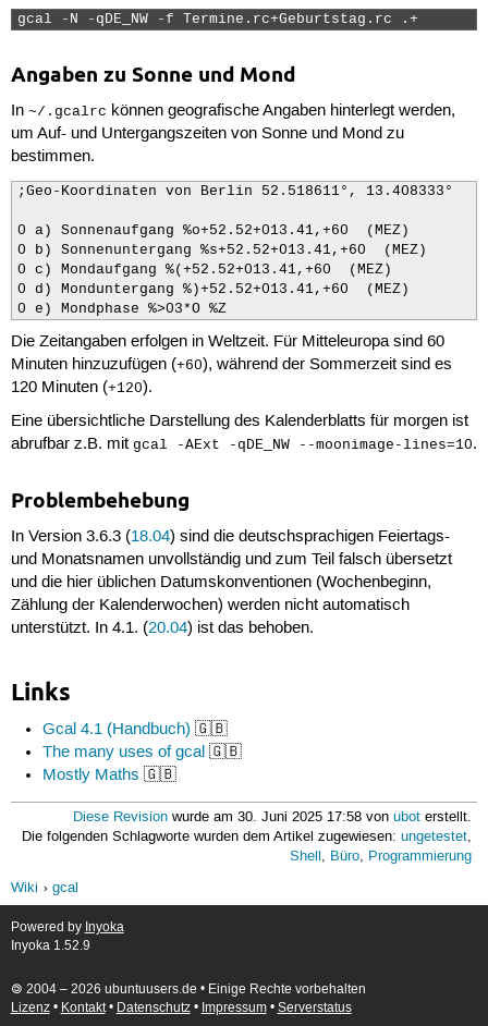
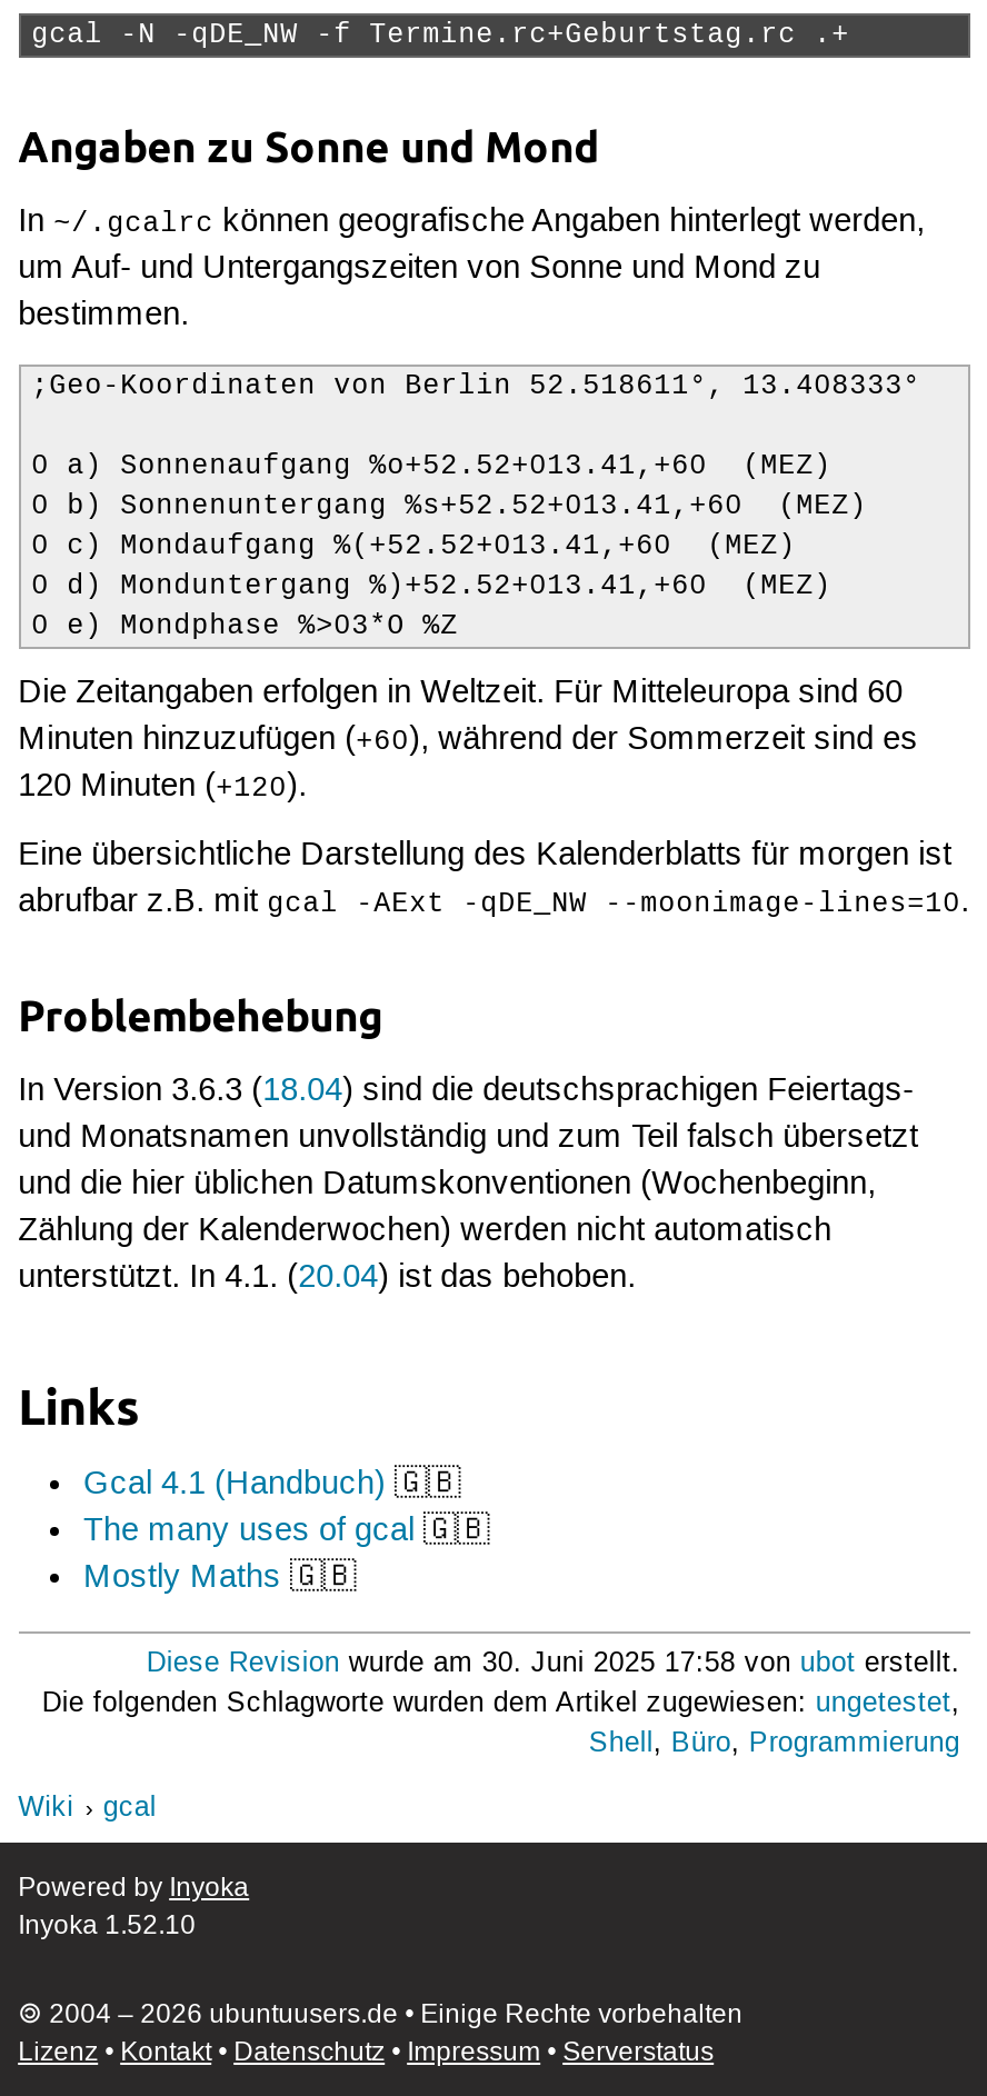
- Inyoka 1.52.9
+ Inyoka 1.52.10
